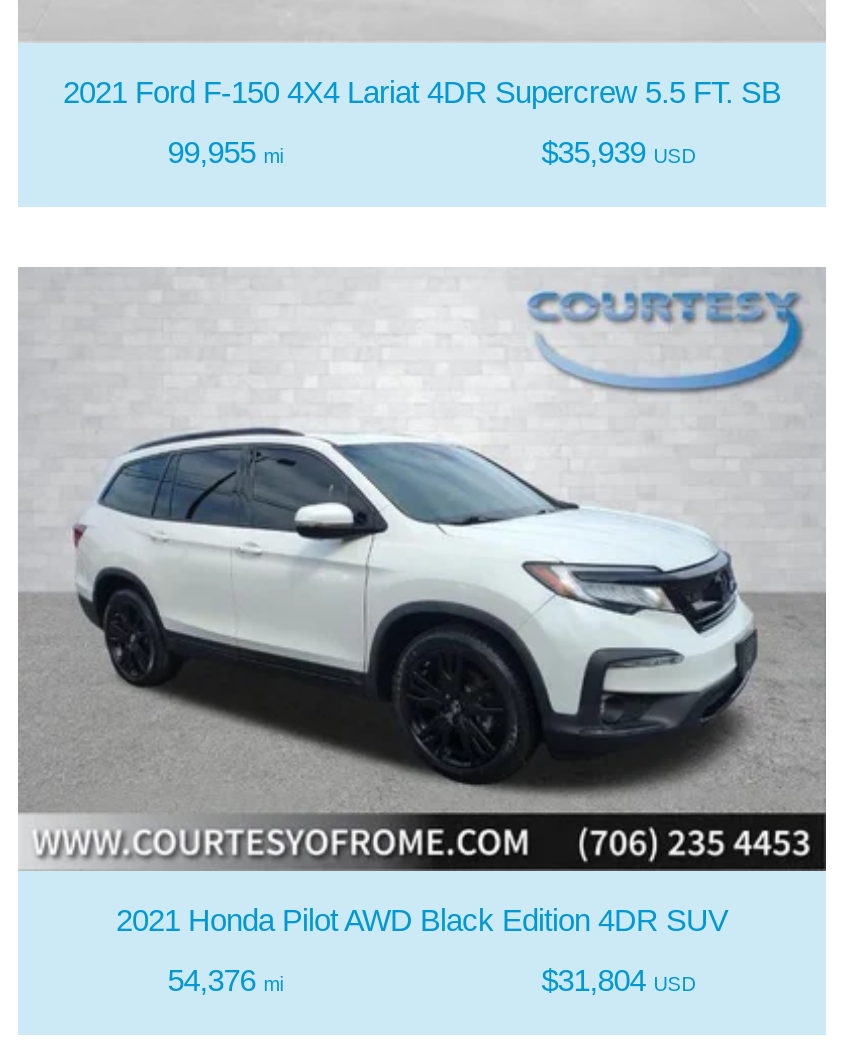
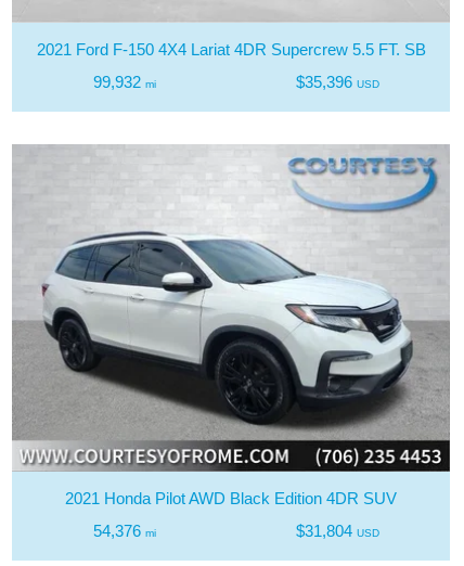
- 99,955 mi
+ 99,932 mi

- $35,939 USD
+ $35,396 USD
